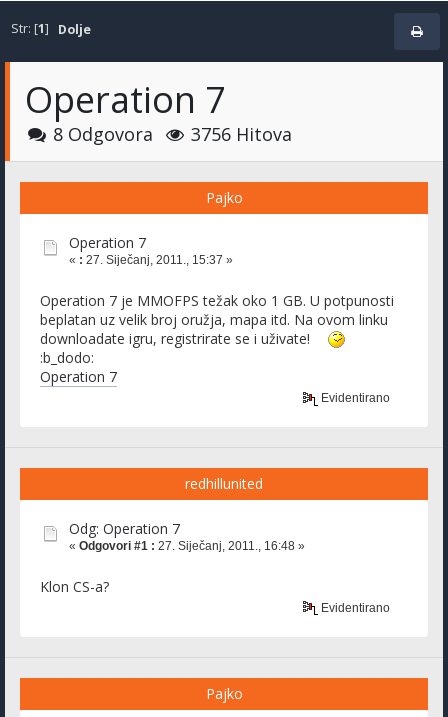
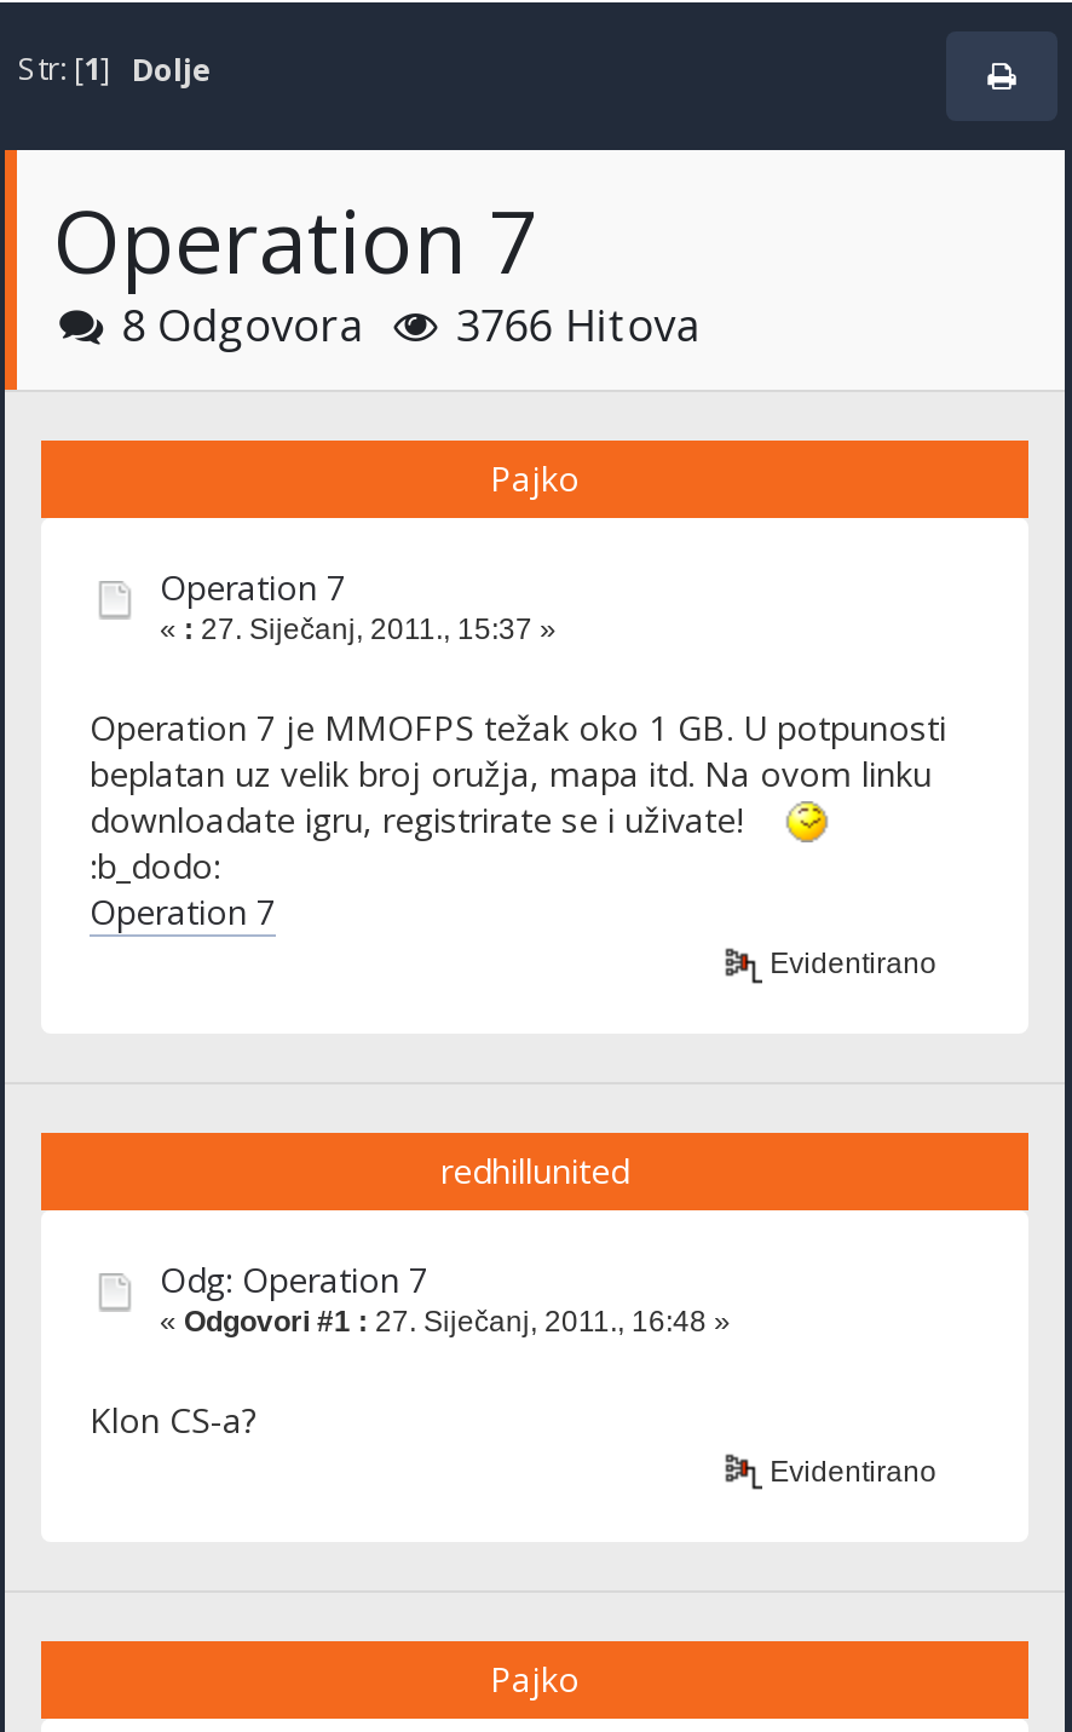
- 8 Odgovora 3756 Hitova
+ 8 Odgovora 3766 Hitova
